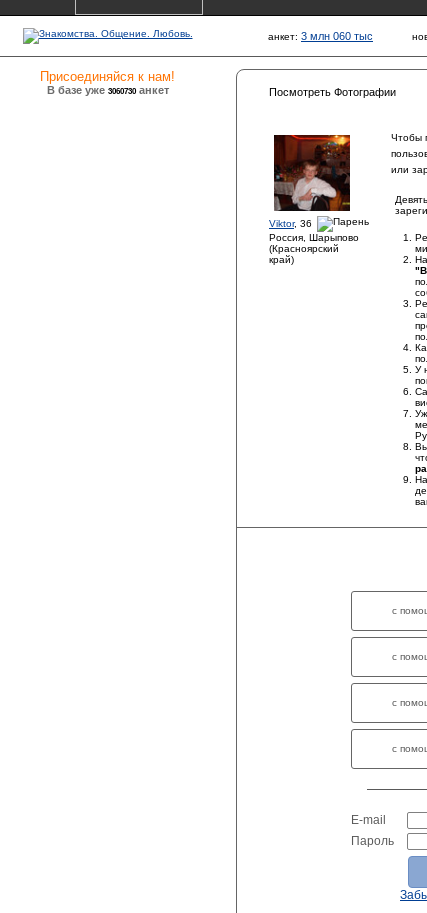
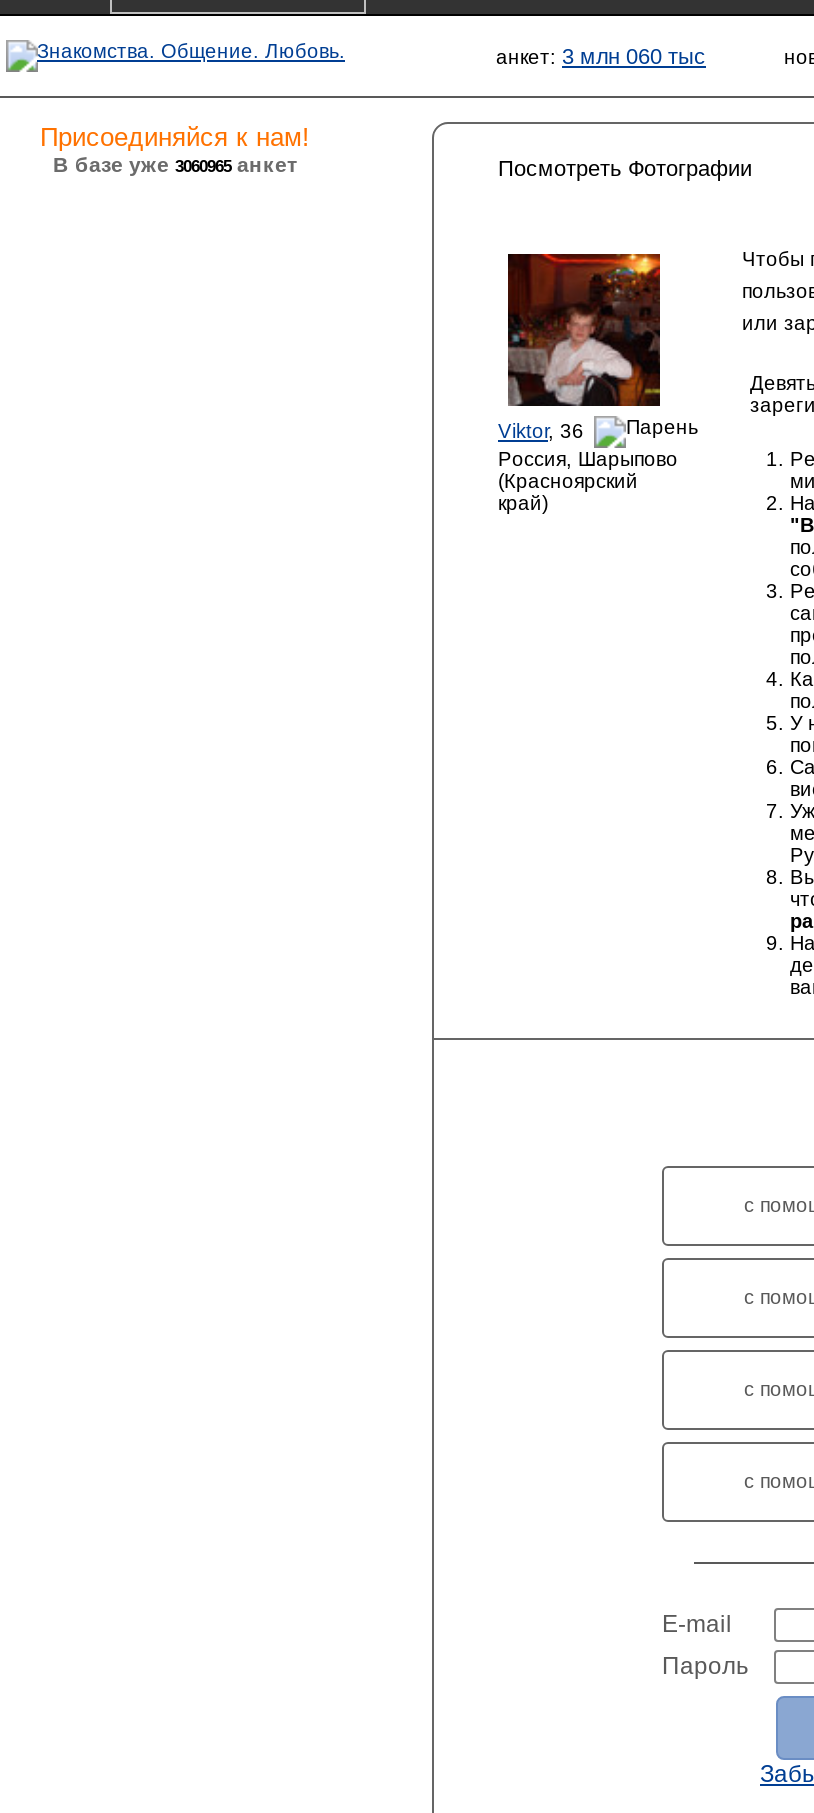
- В базе уже 3060730 анкет
+ В базе уже 3060965 анкет
